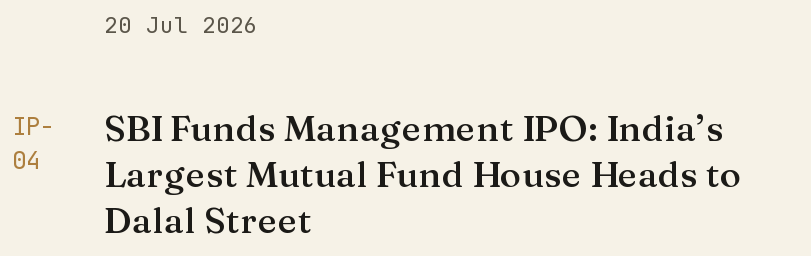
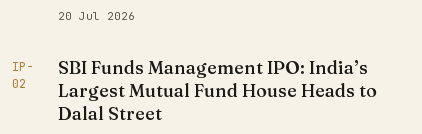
- 04 Largest Mutual Fund House Heads to
+ 02 Largest Mutual Fund House Heads to
